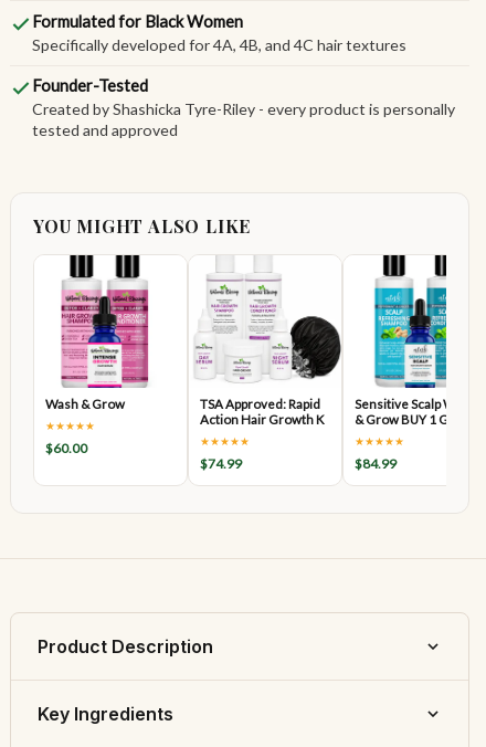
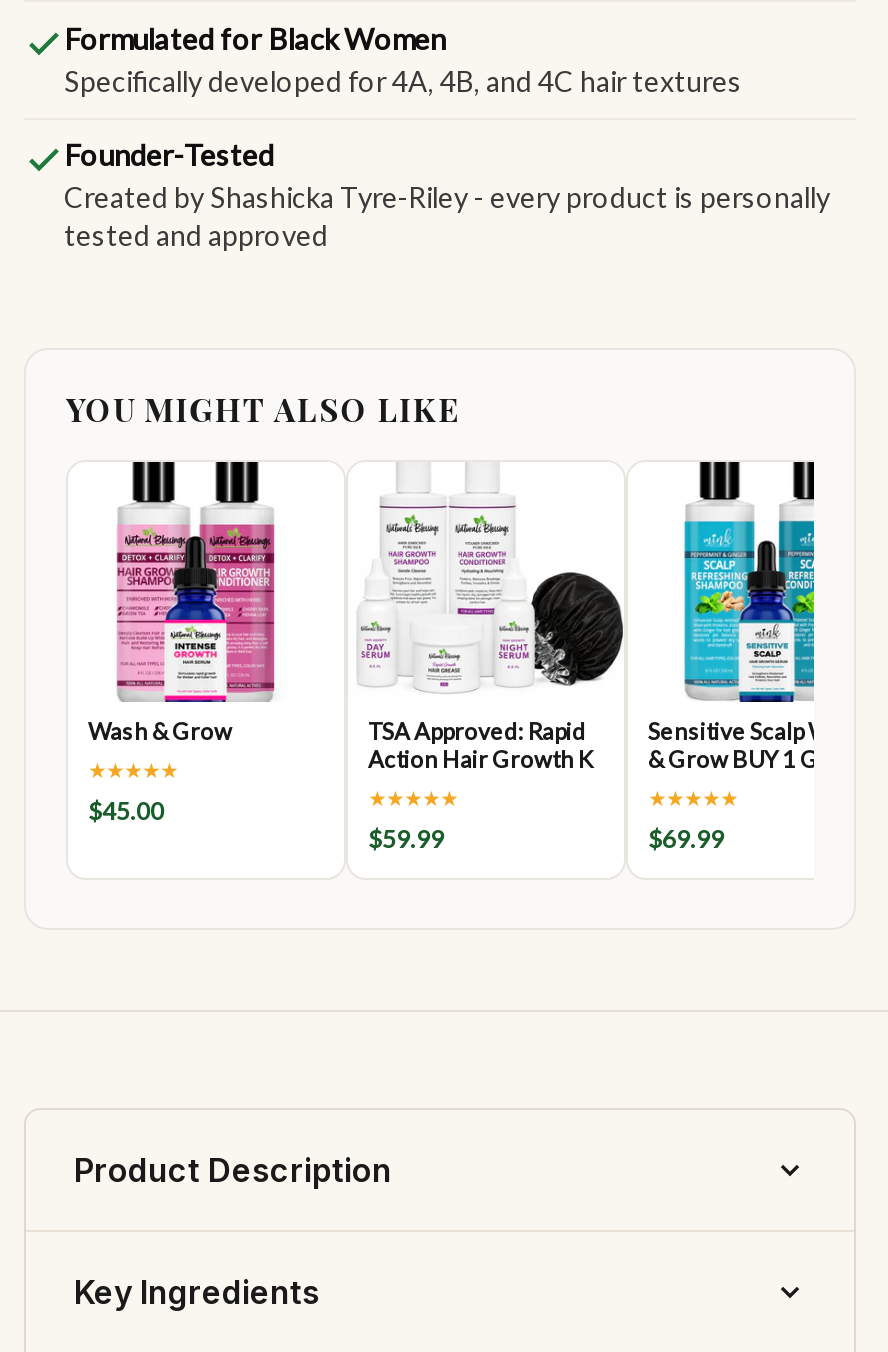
- $60.00
+ $45.00

- $74.99
+ $59.99

- $84.99
+ $69.99
